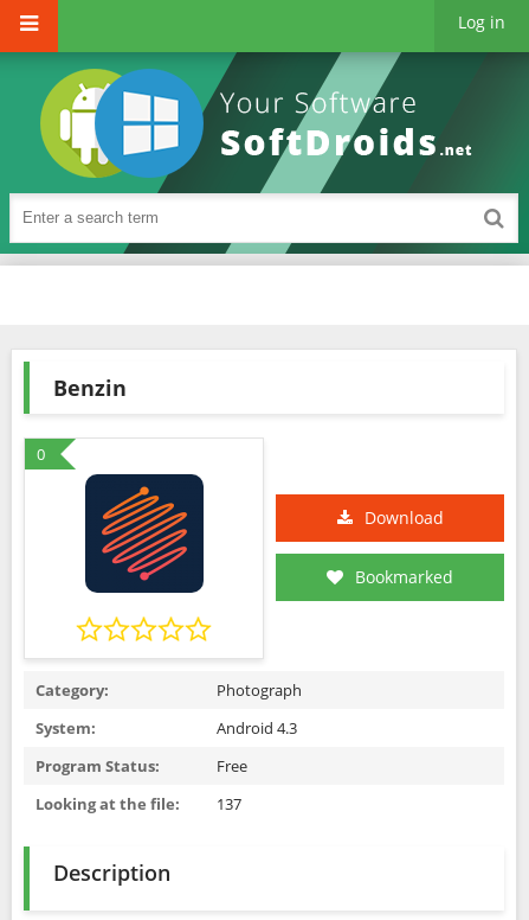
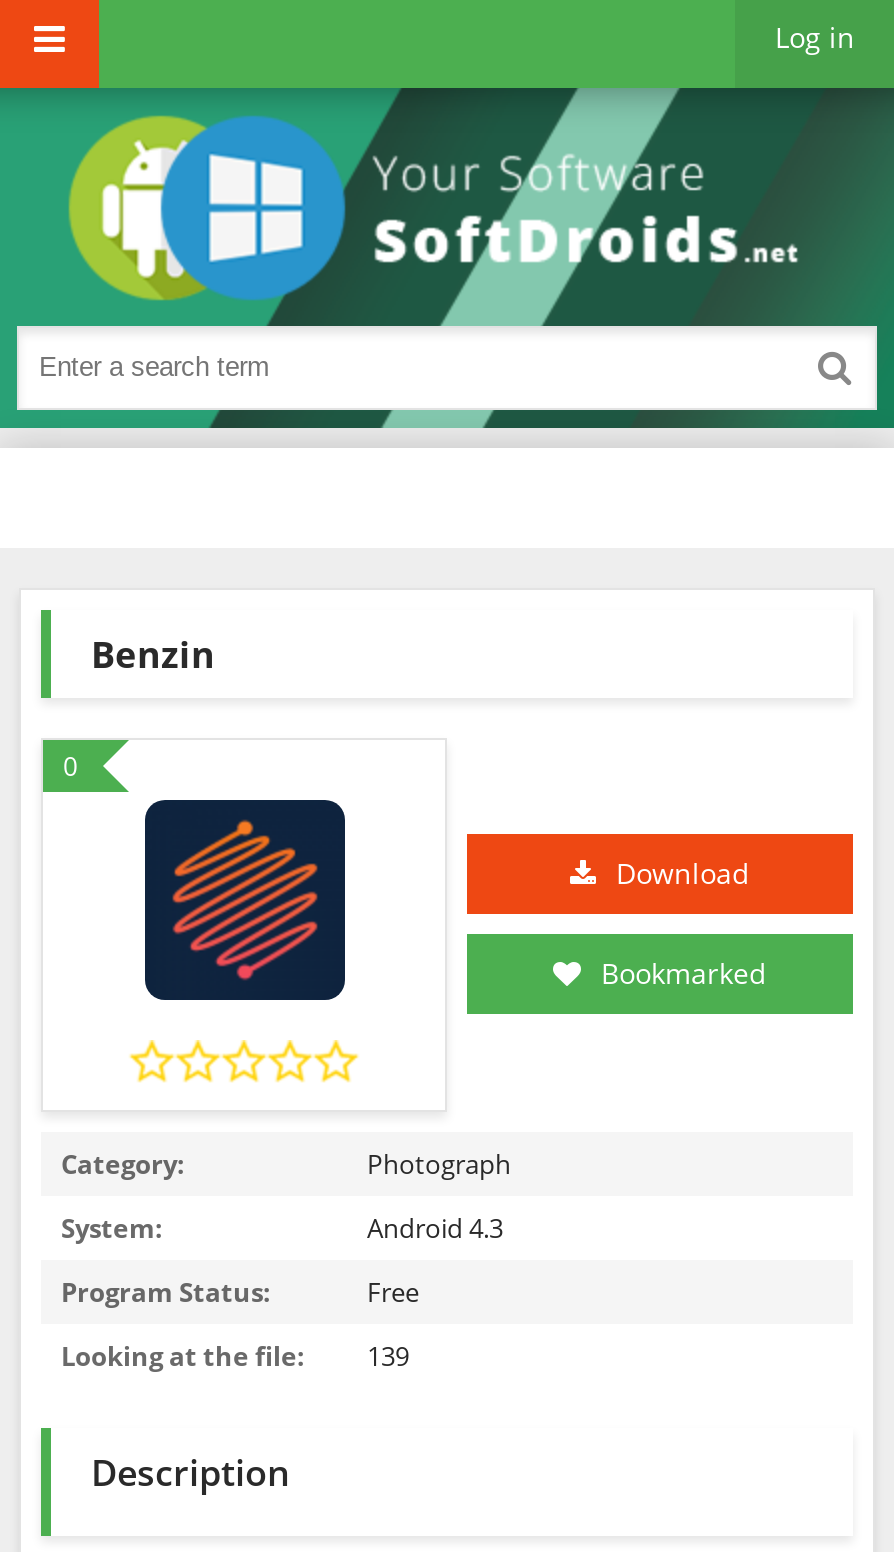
- Looking at the file: 137
+ Looking at the file: 139
